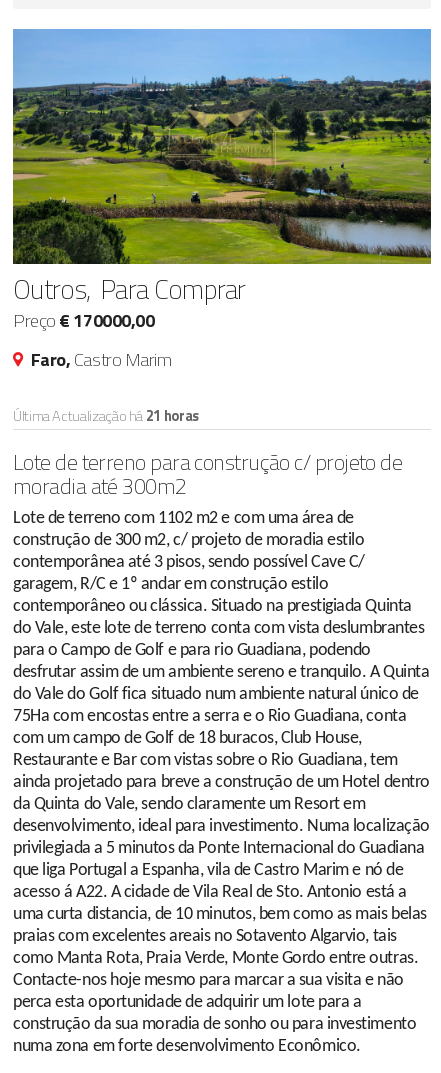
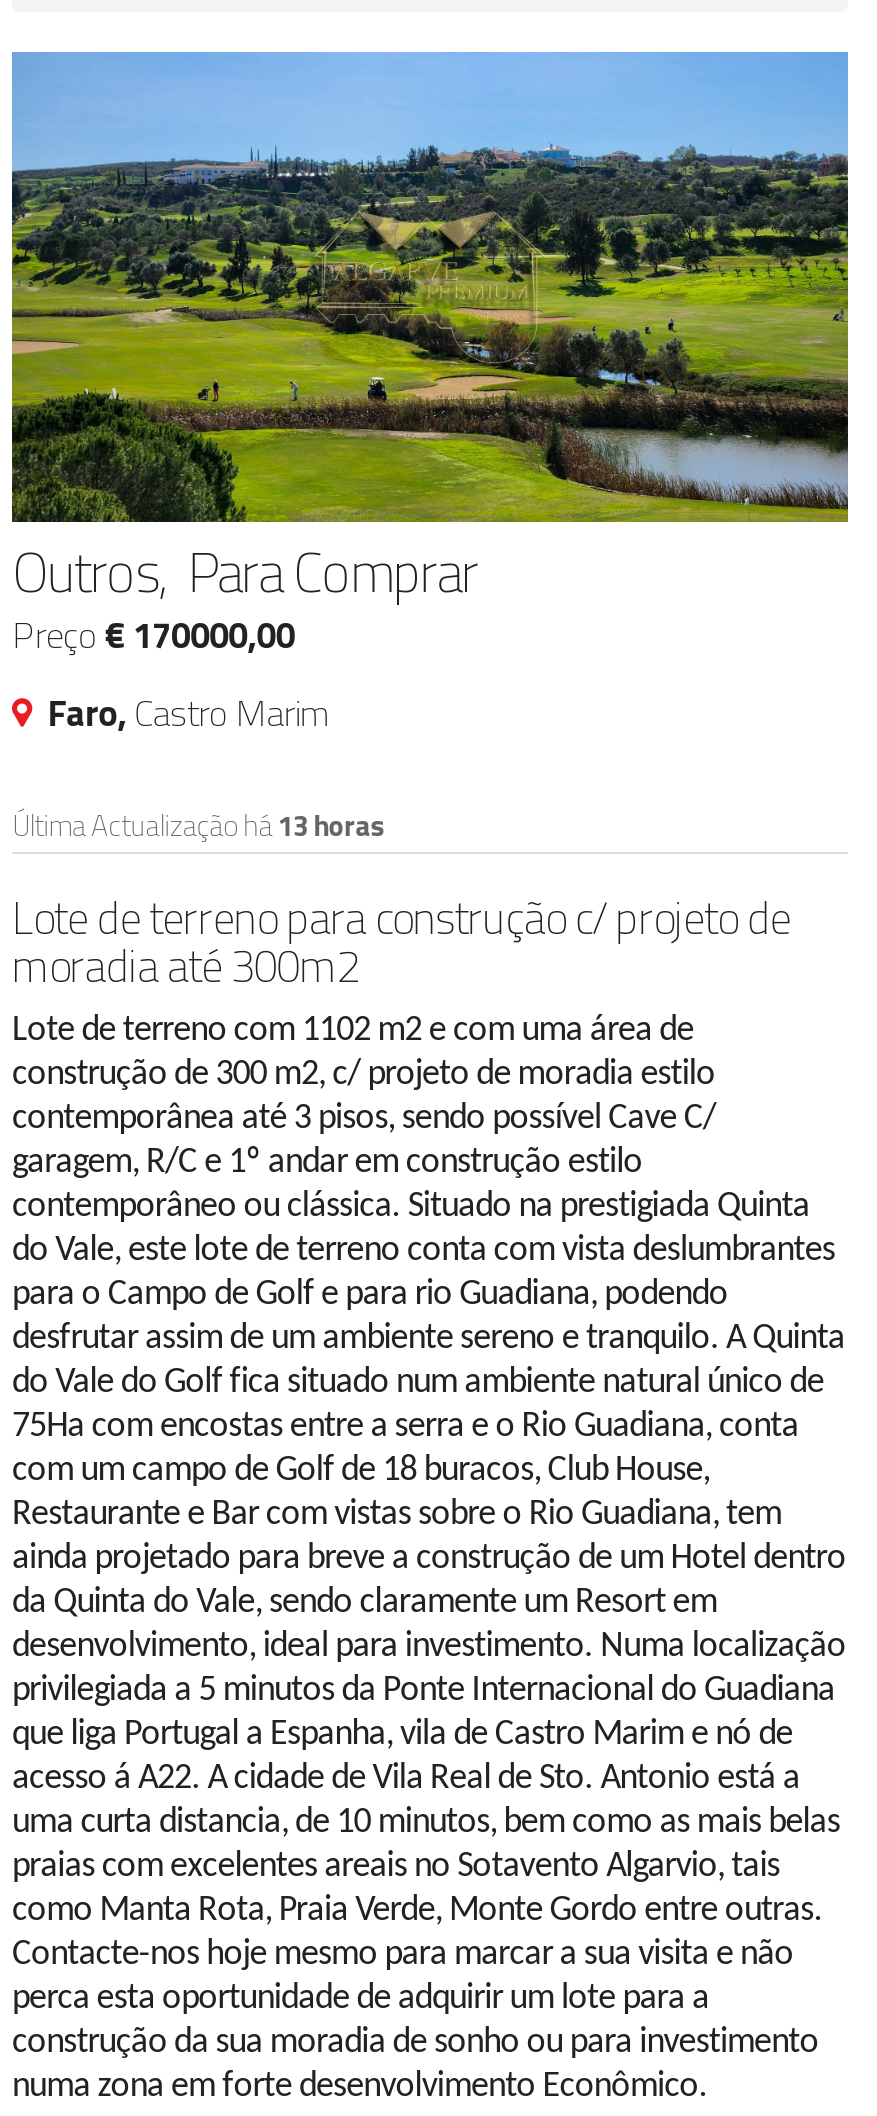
- Última Actualização há21 horas
+ Última Actualização há13 horas
